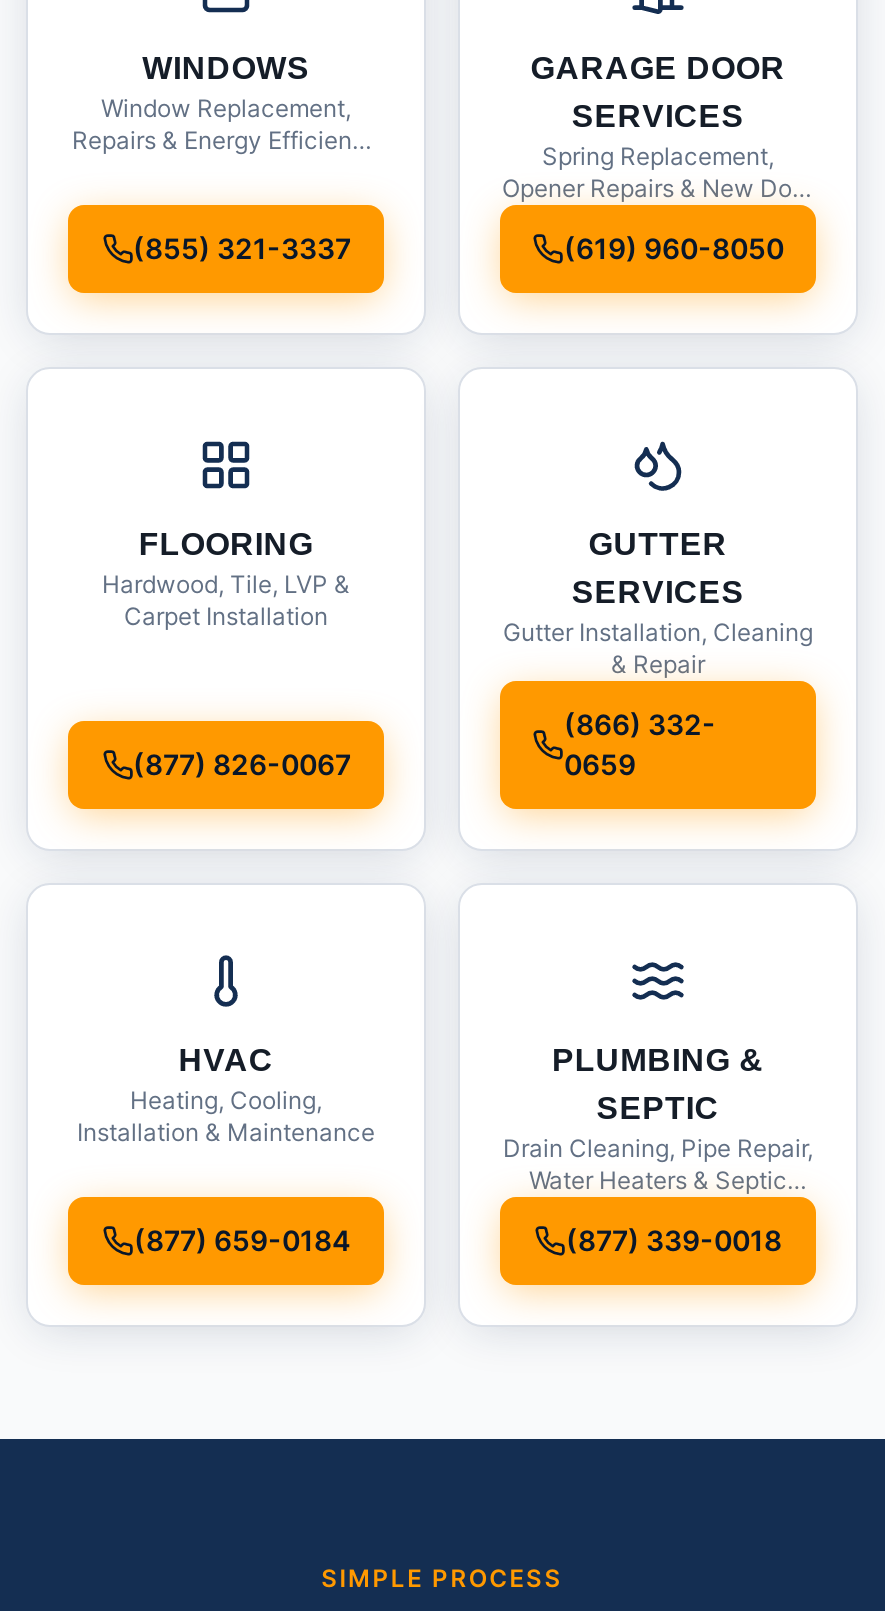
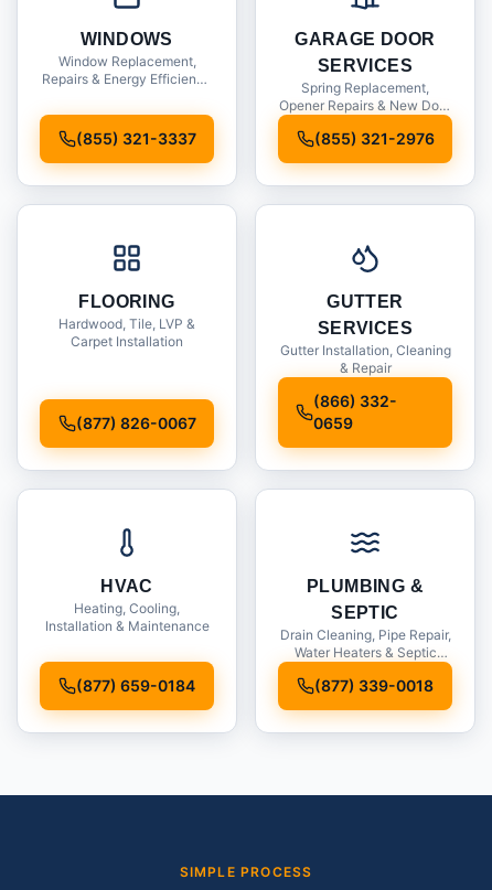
- (619) 960-8050
+ (855) 321-2976
